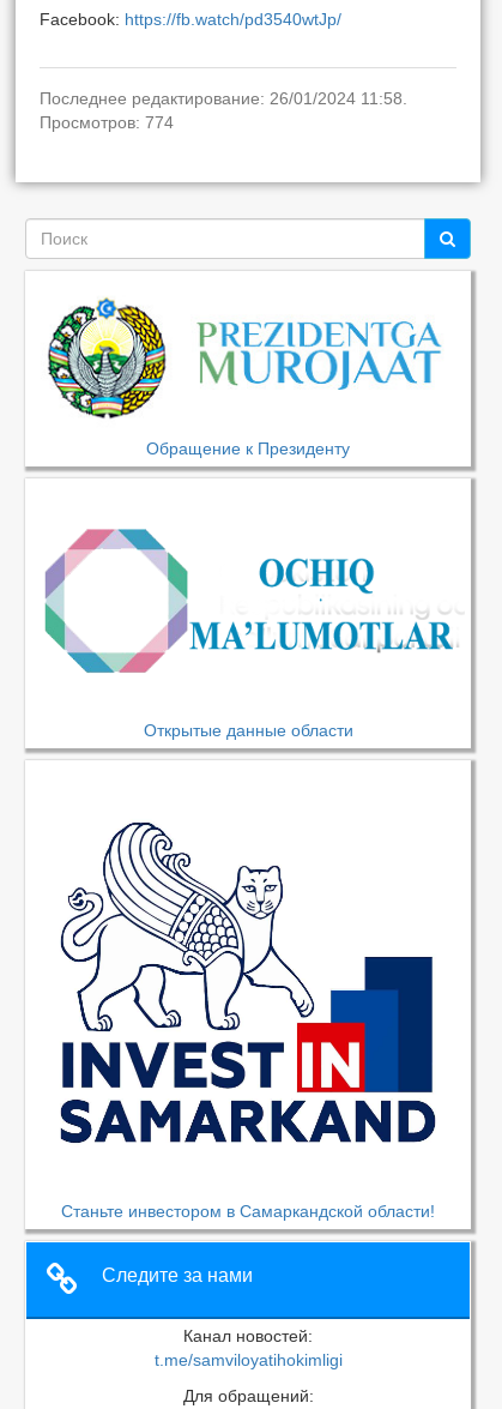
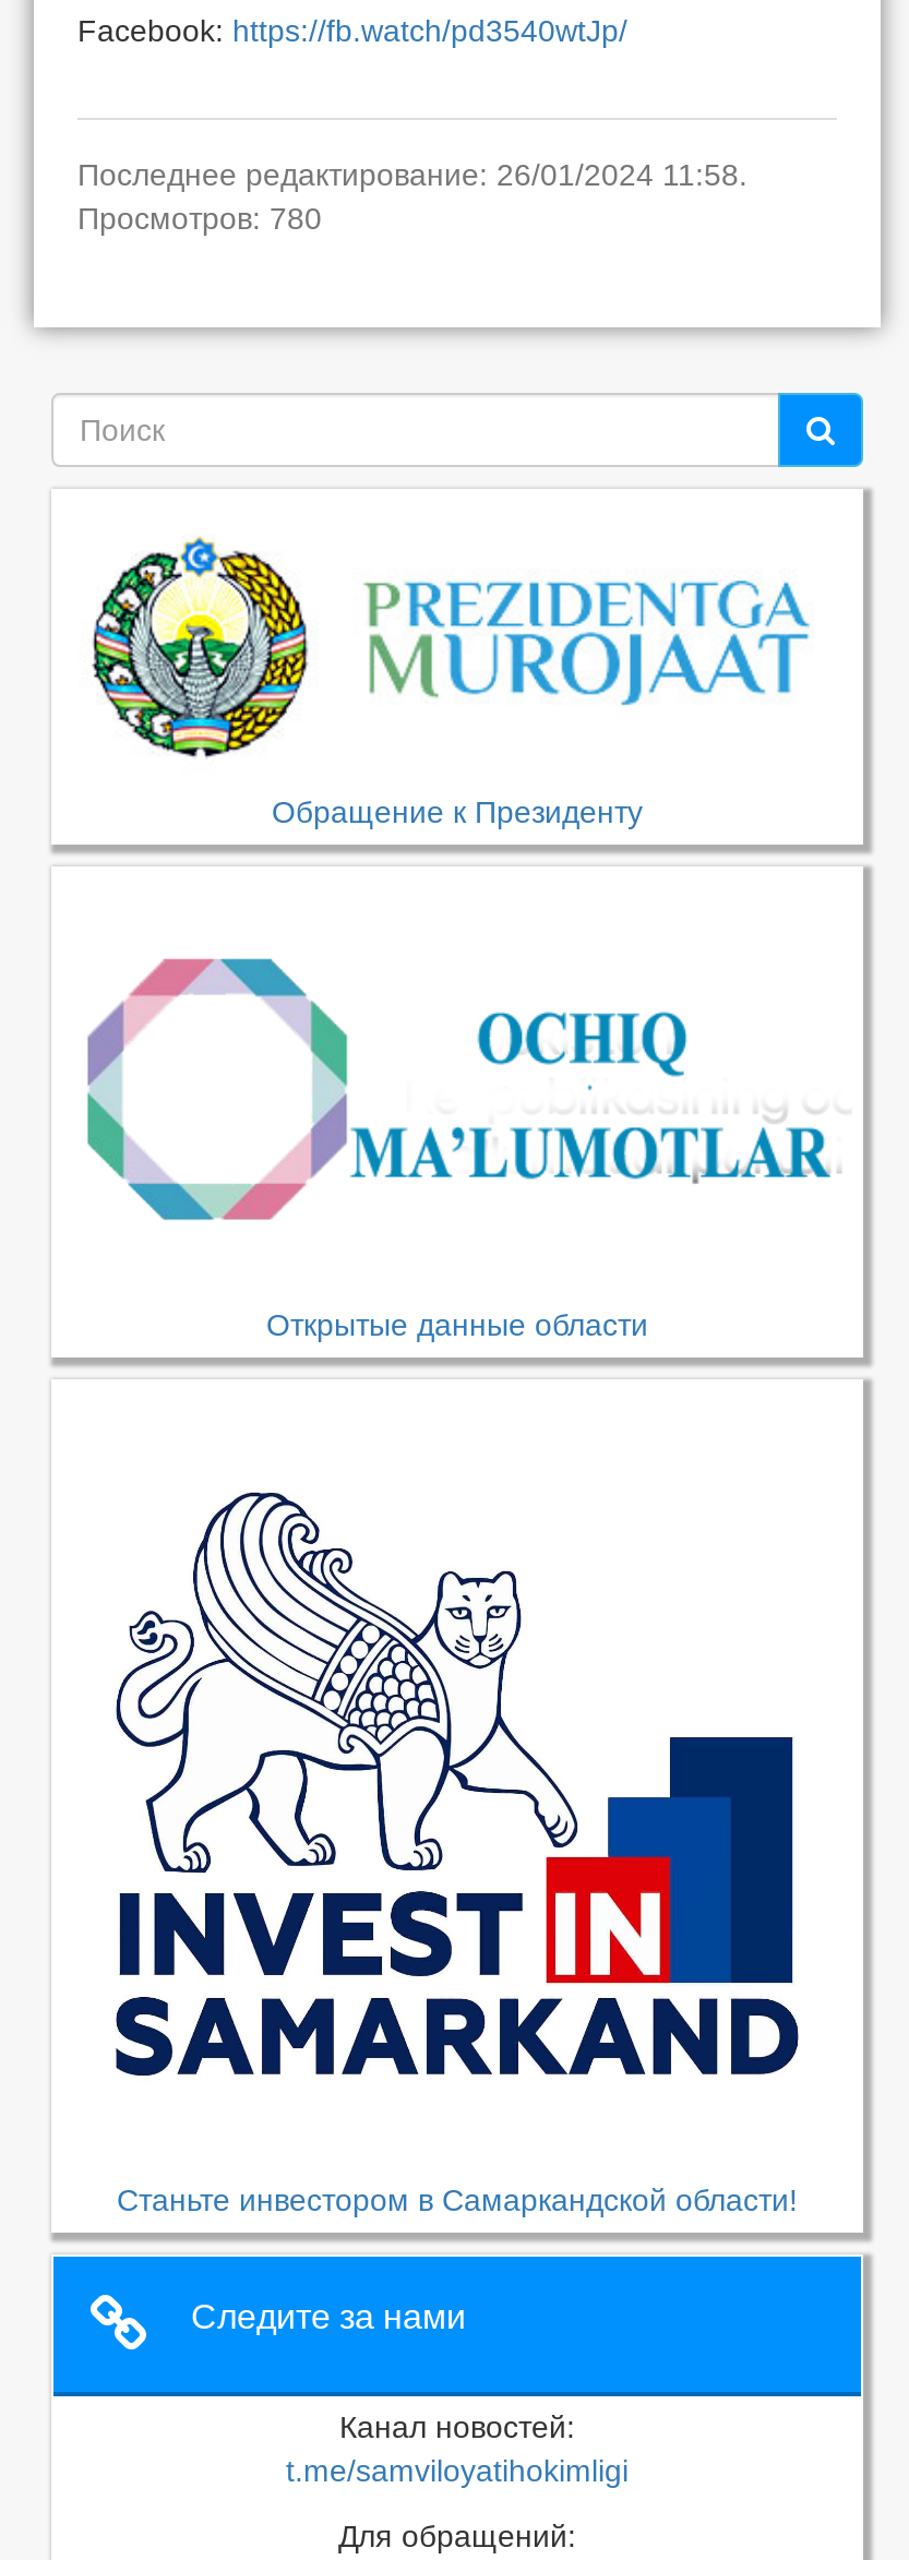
- Просмотров: 774
+ Просмотров: 780
